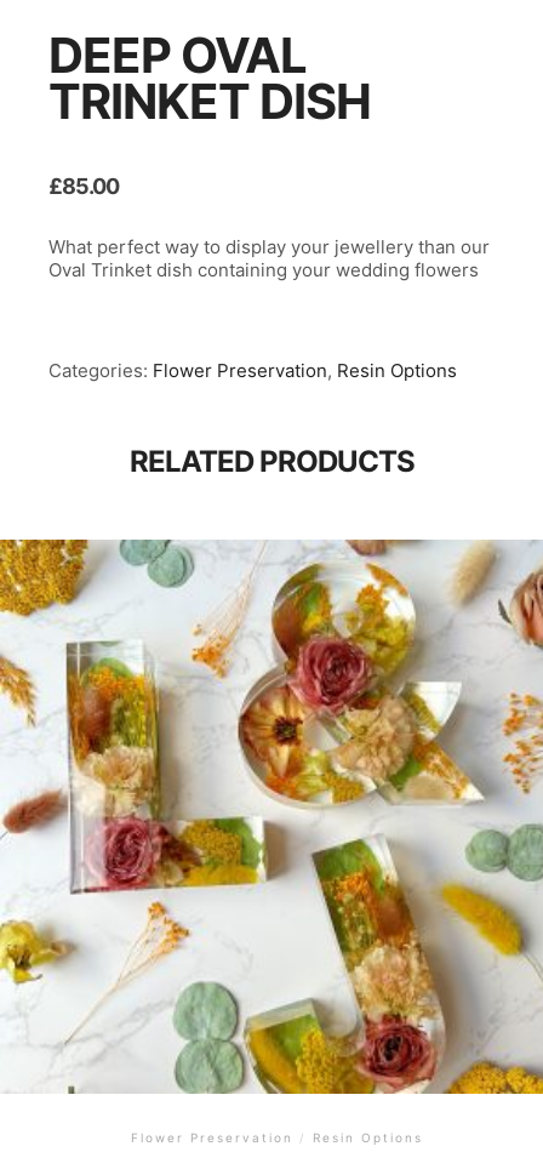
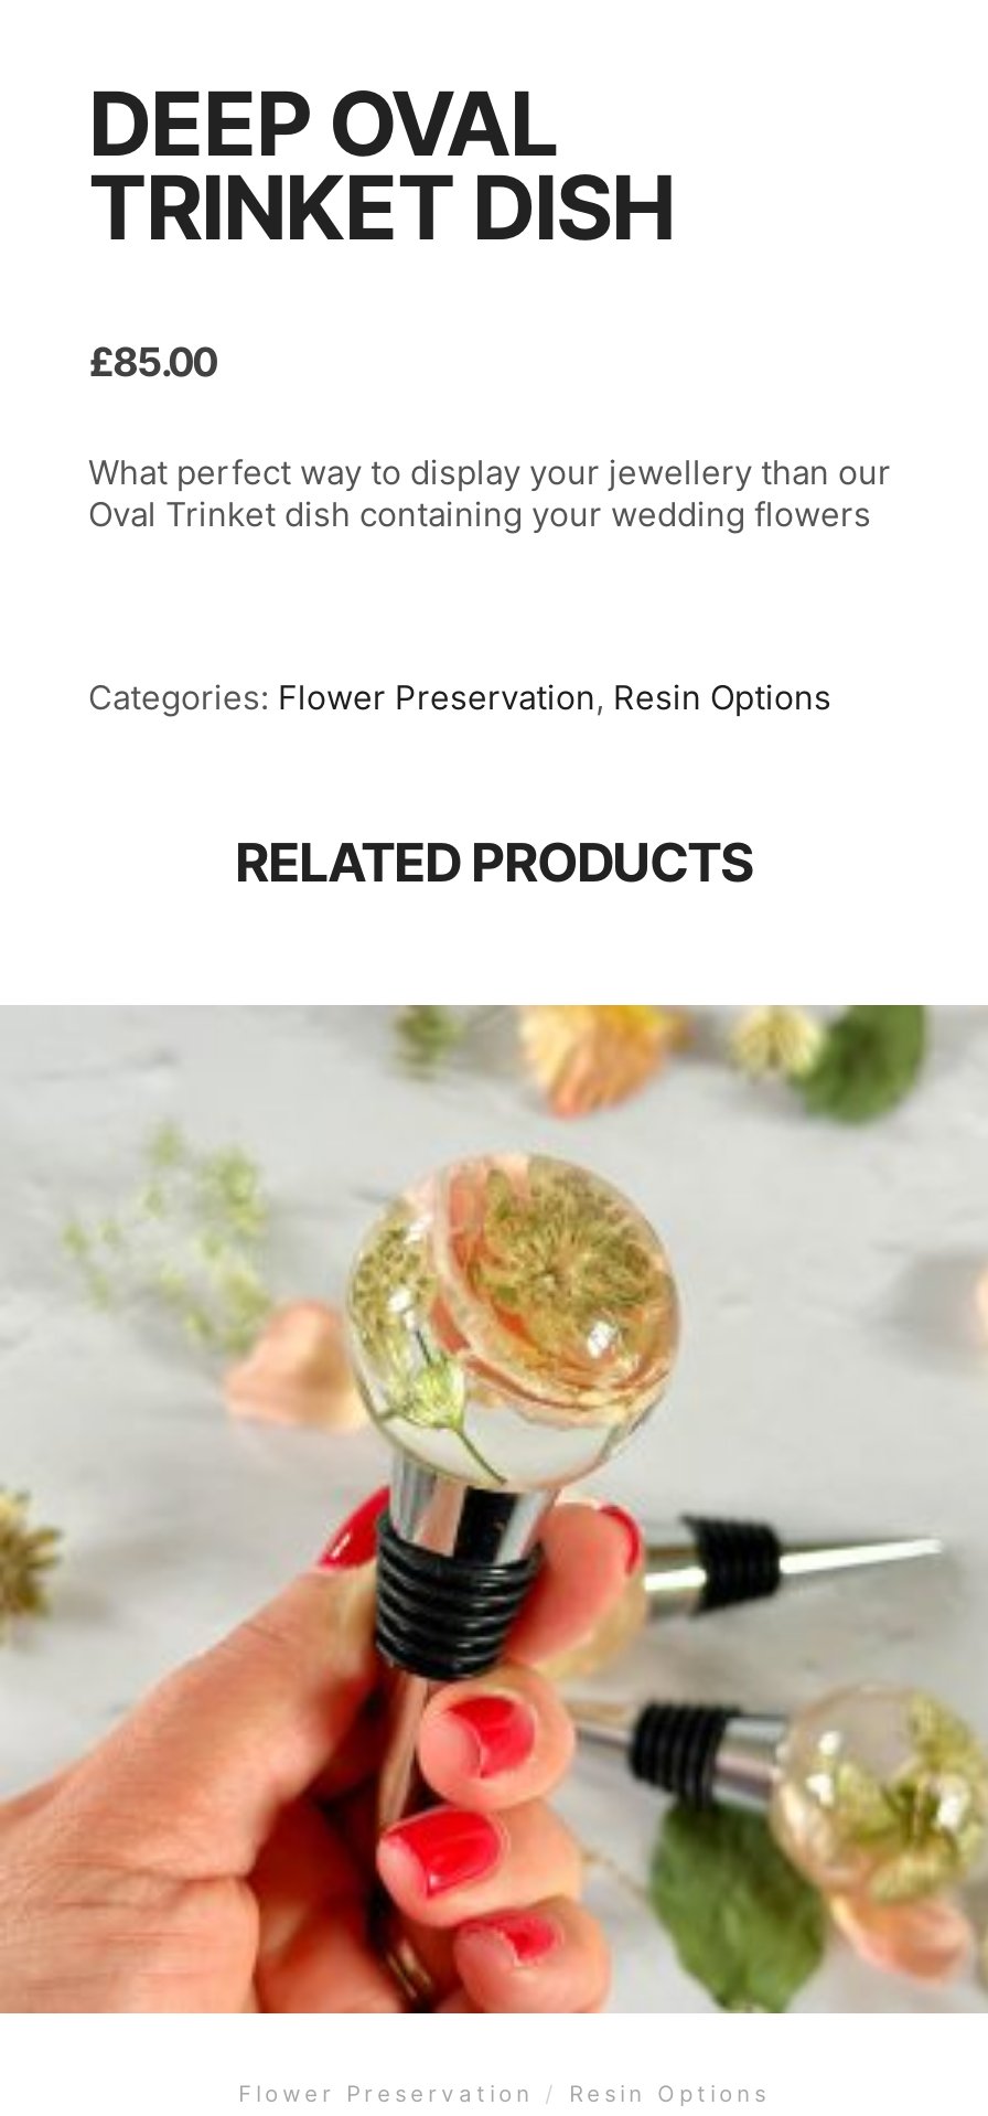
- [image]
+ [image]
